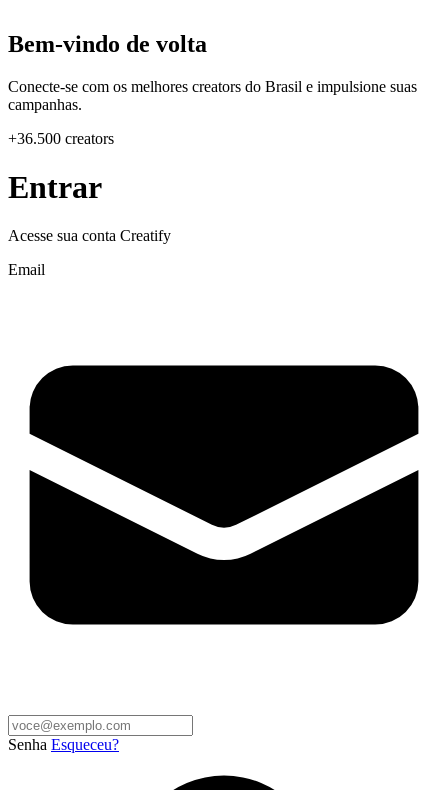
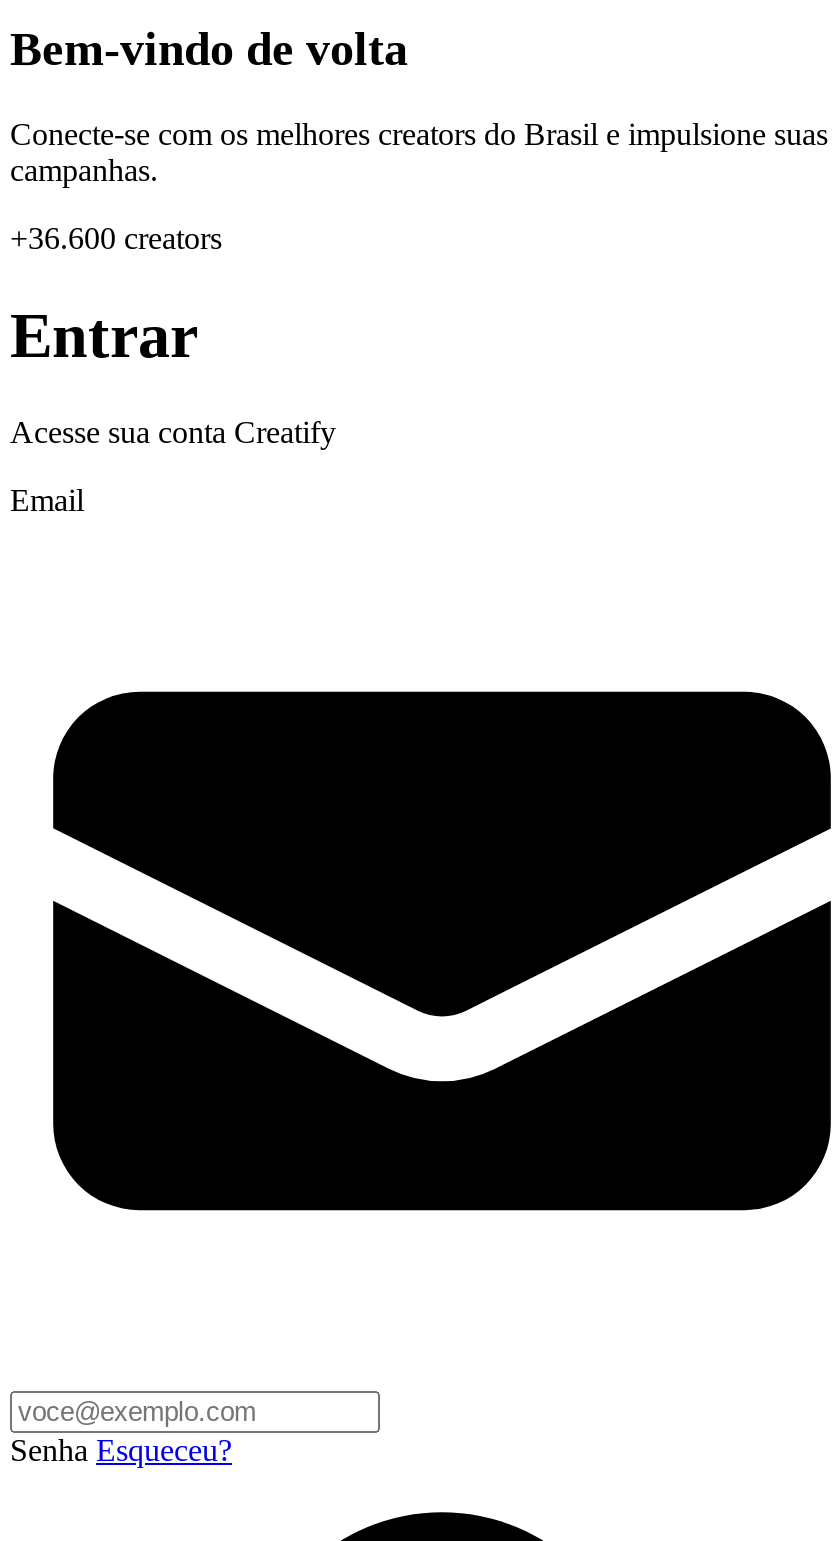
- +36.500 creators
+ +36.600 creators
